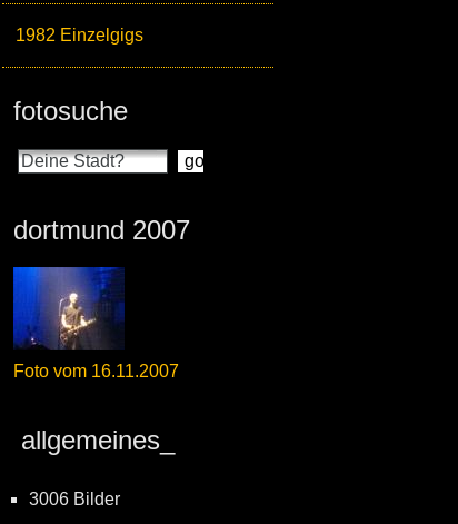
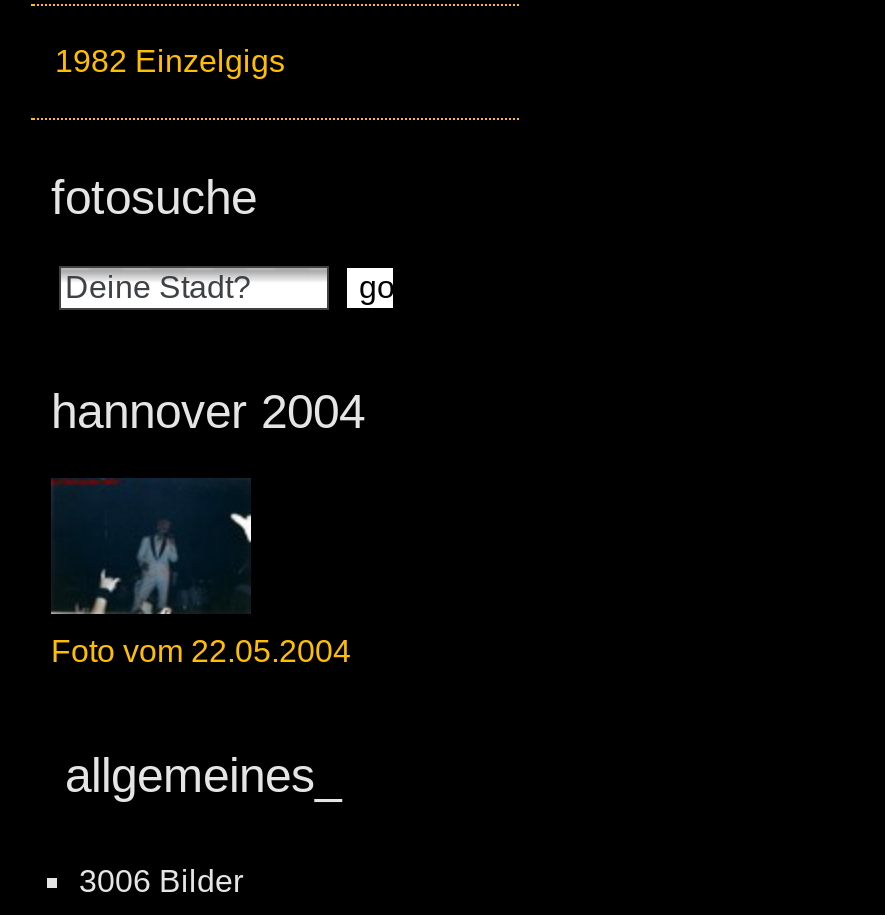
- dortmund 2007
+ hannover 2004

- [image]
- Foto vom 16.11.2007
+ [image]
+ Foto vom 22.05.2004
